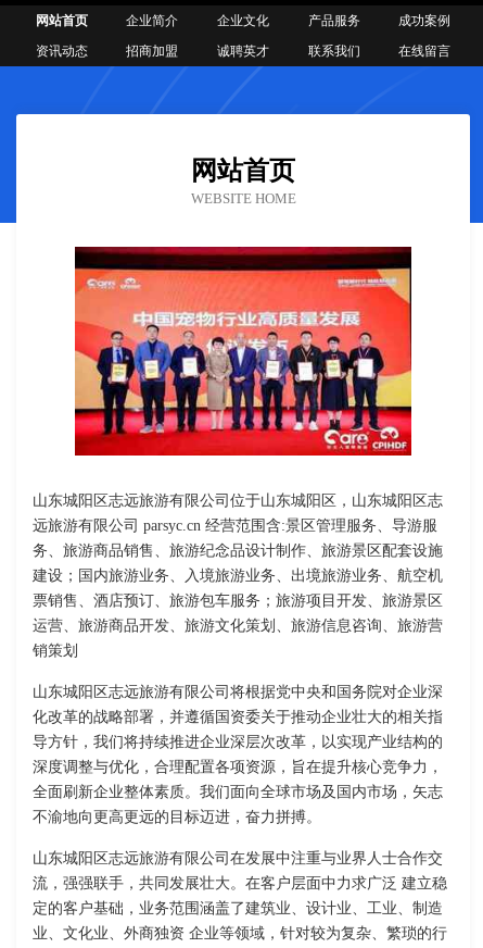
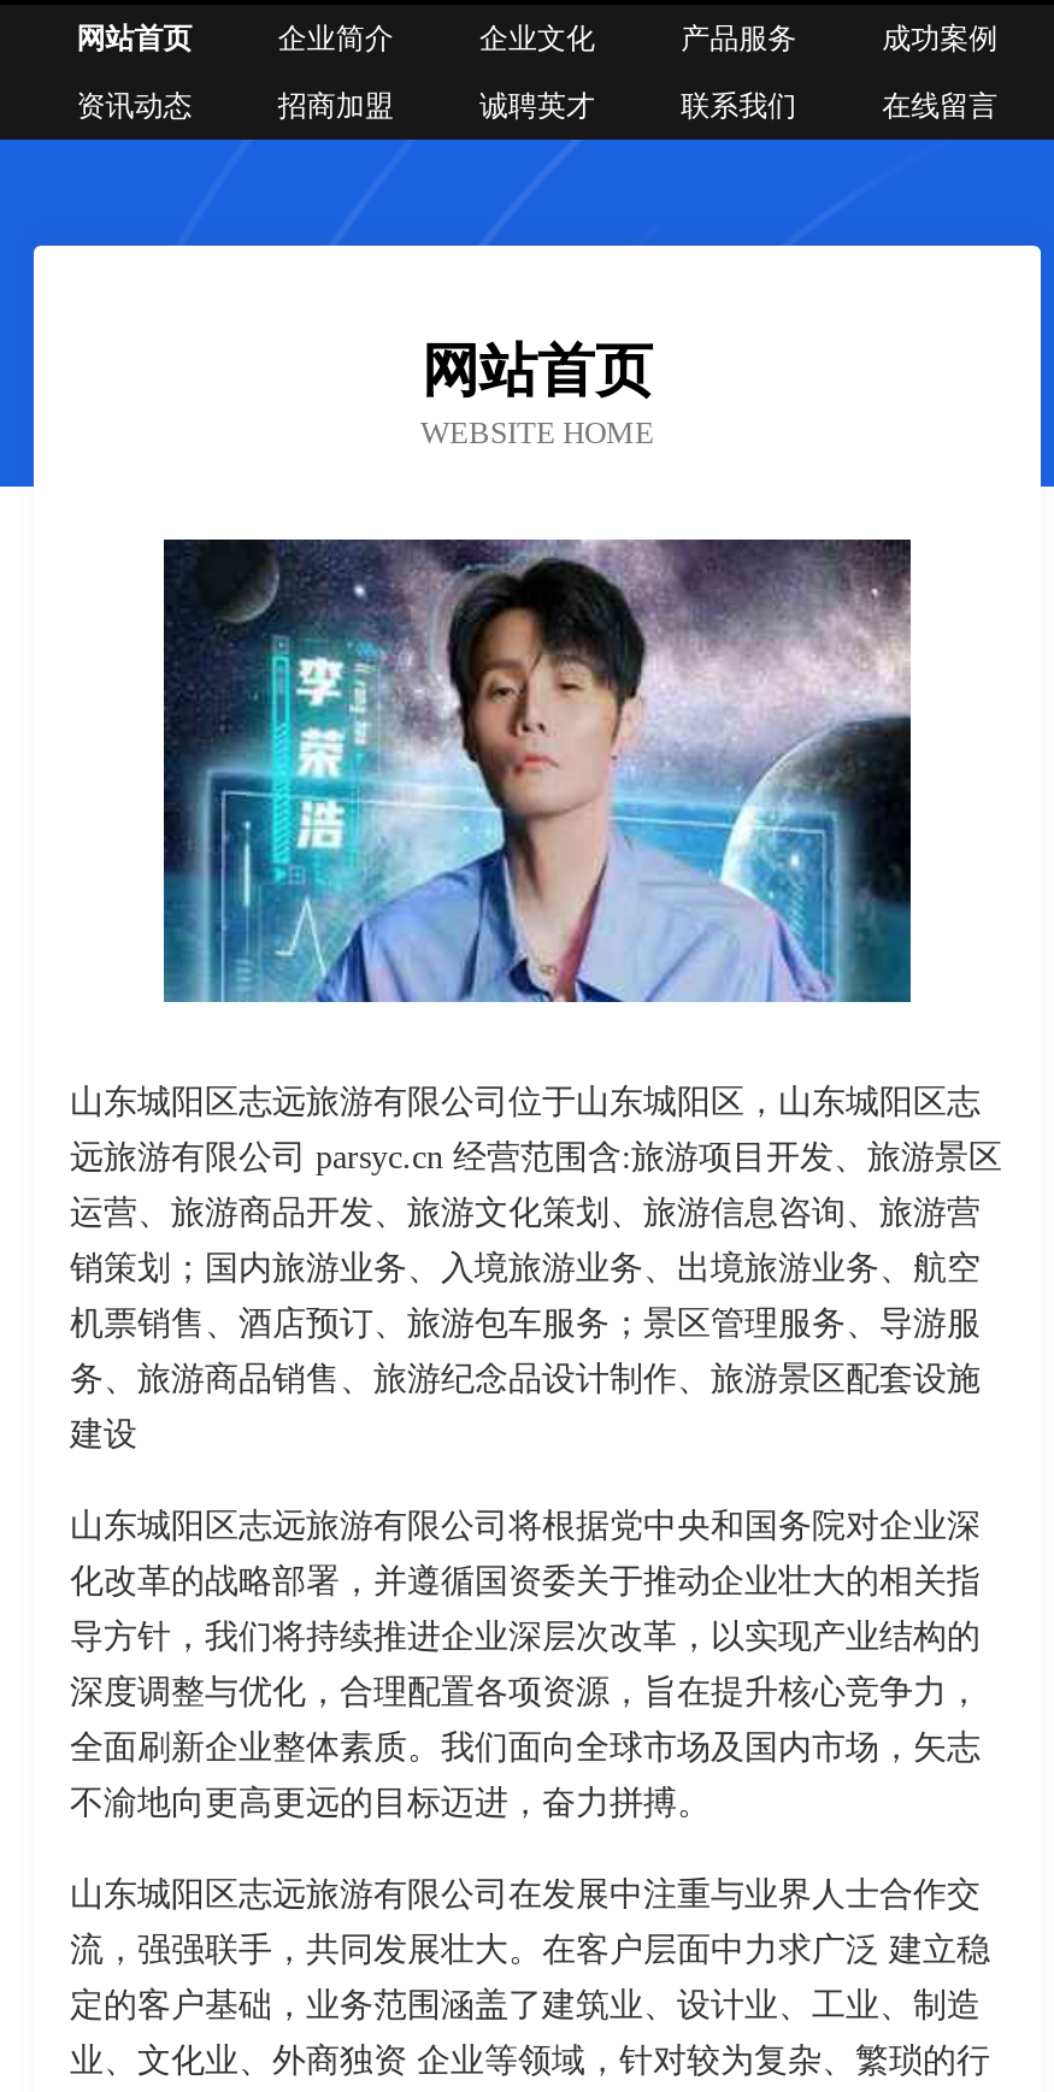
- [image]
+ [image]

- 远旅游有限公司 parsyc.cn 经营范围含:景区管理服务、导游服
+ 远旅游有限公司 parsyc.cn 经营范围含:旅游项目开发、旅游景区
+ 销策划；国内旅游业务、入境旅游业务、出境旅游业务、航空
+ 机票销售、酒店预订、旅游包车服务；景区管理服务、导游服

moved down: 务、旅游商品销售、旅游纪念品设计制作、旅游景区配套设施

- 建设；国内旅游业务、入境旅游业务、出境旅游业务、航空机
- 票销售、酒店预订、旅游包车服务；旅游项目开发、旅游景区
- 销策划
+ 建设

moved up: 运营、旅游商品开发、旅游文化策划、旅游信息咨询、旅游营
